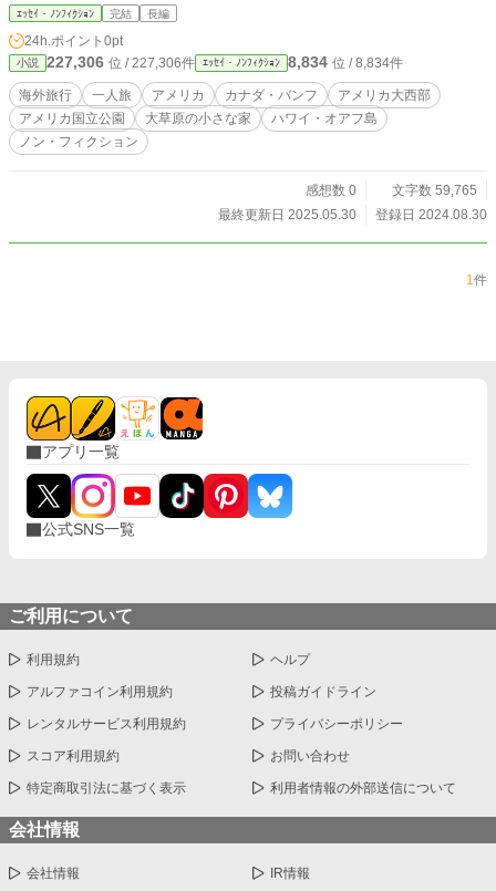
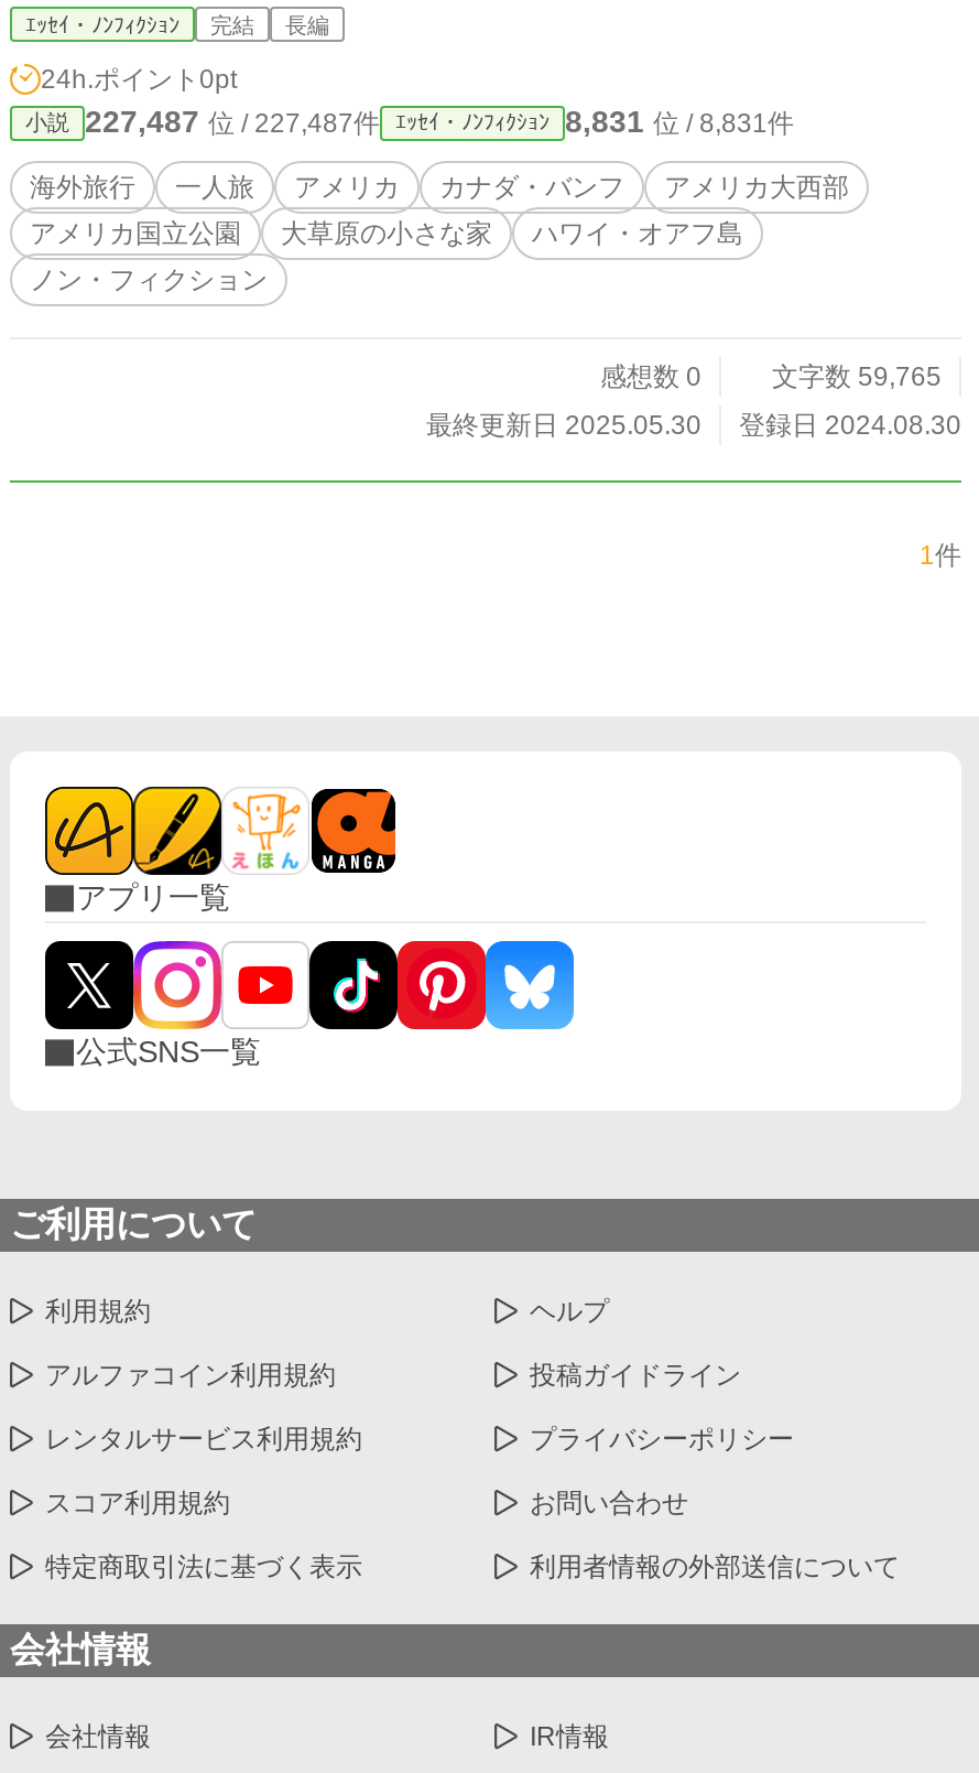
- 227,306位 / 227,306件
+ 227,487位 / 227,487件

- 8,834位 / 8,834件
+ 8,831位 / 8,831件
